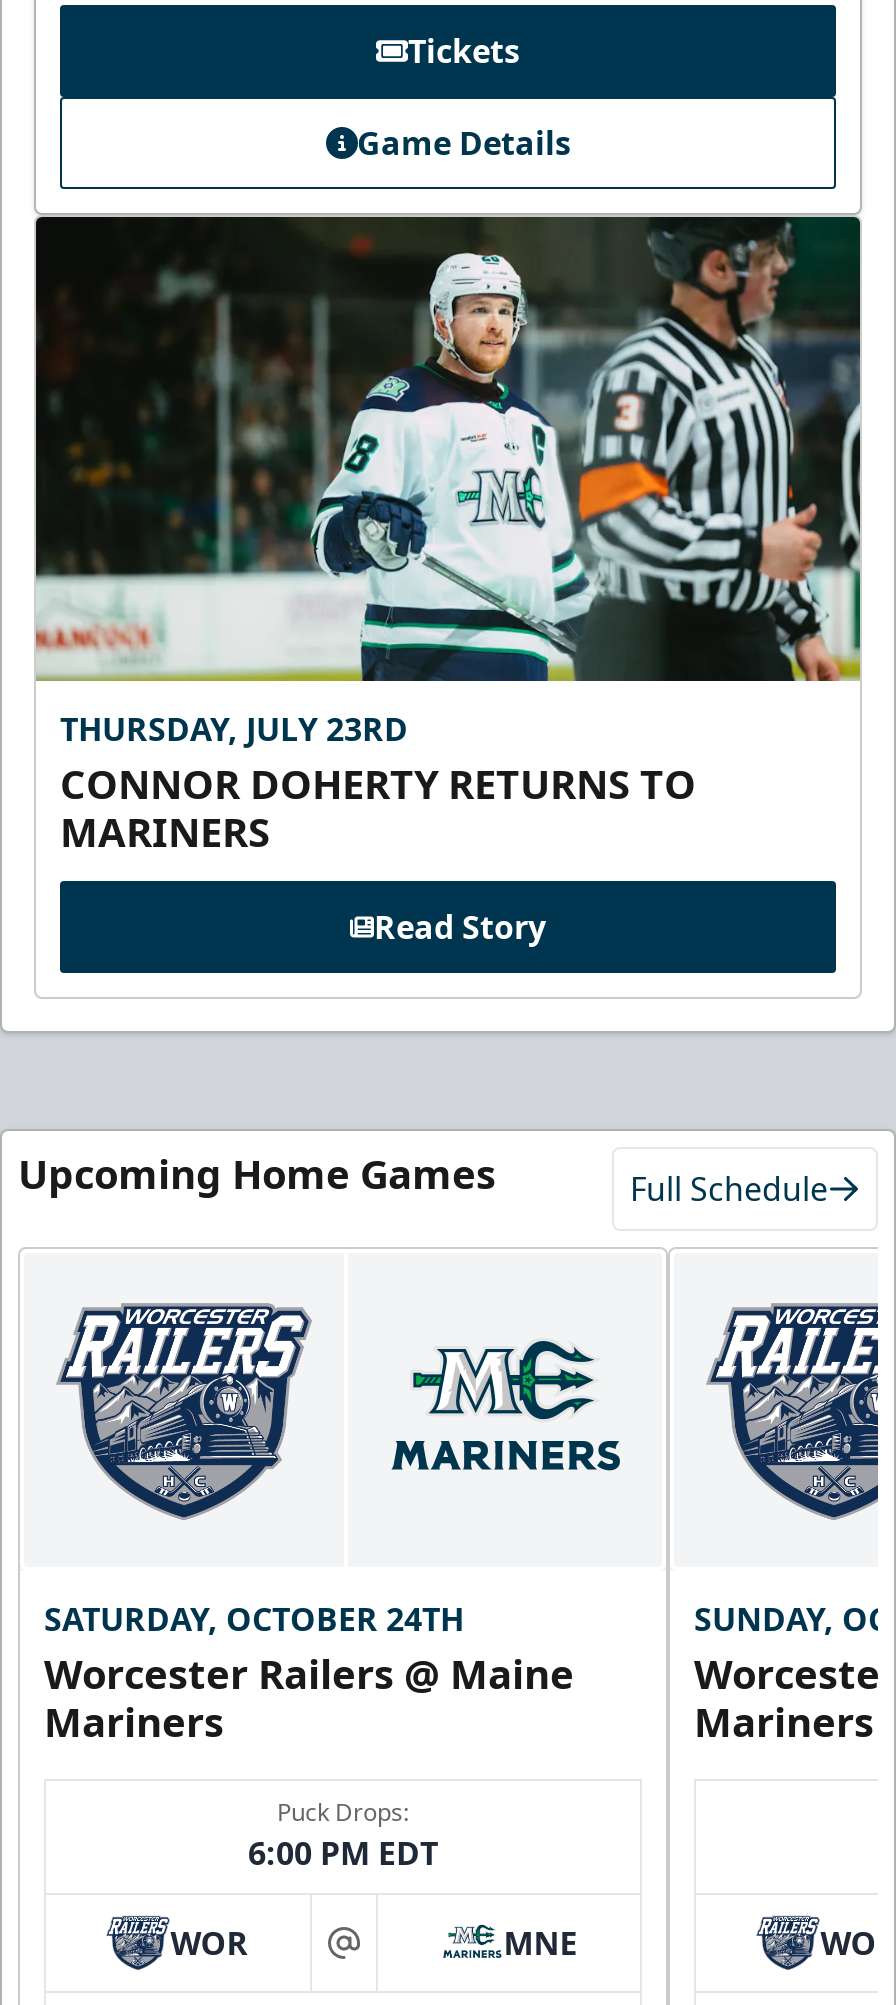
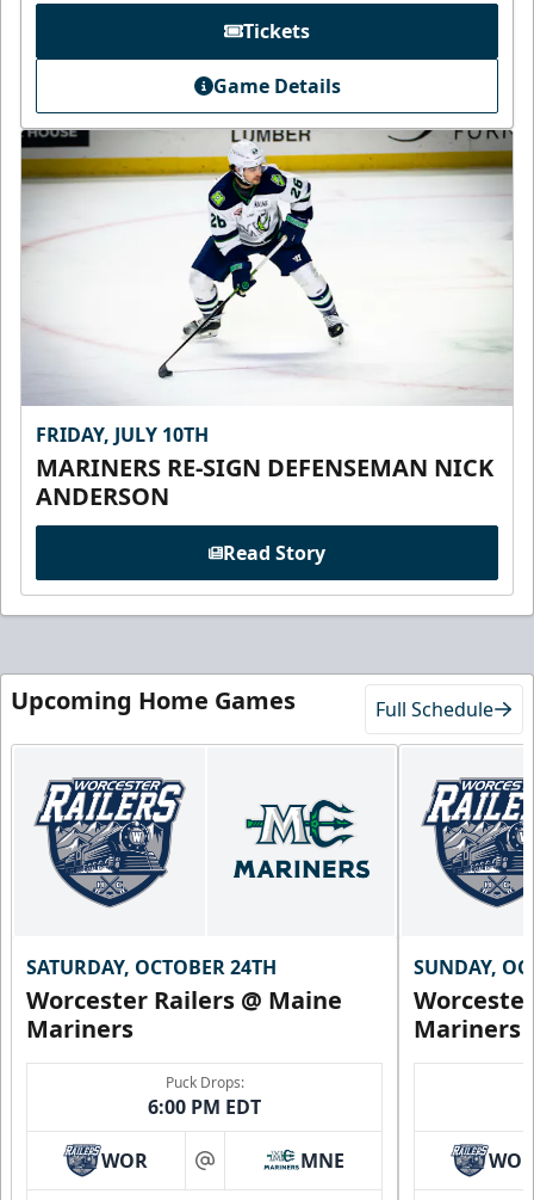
- [image]
- THURSDAY, JULY 23RD
- CONNOR DOHERTY RETURNS TO
- MARINERS
+ [image]
+ FRIDAY, JULY 10TH
+ MARINERS RE-SIGN DEFENSEMAN NICK
+ ANDERSON
